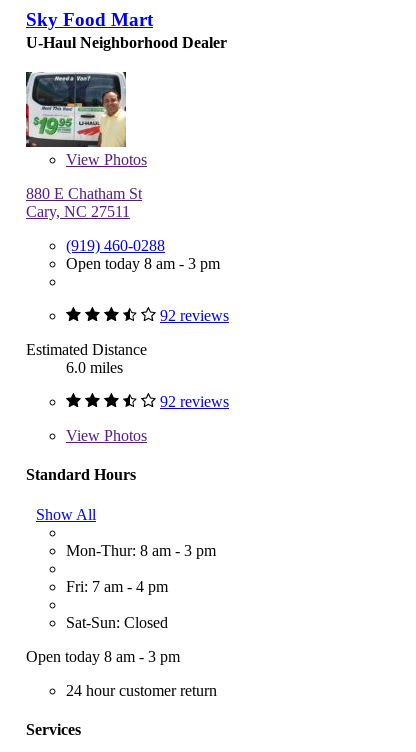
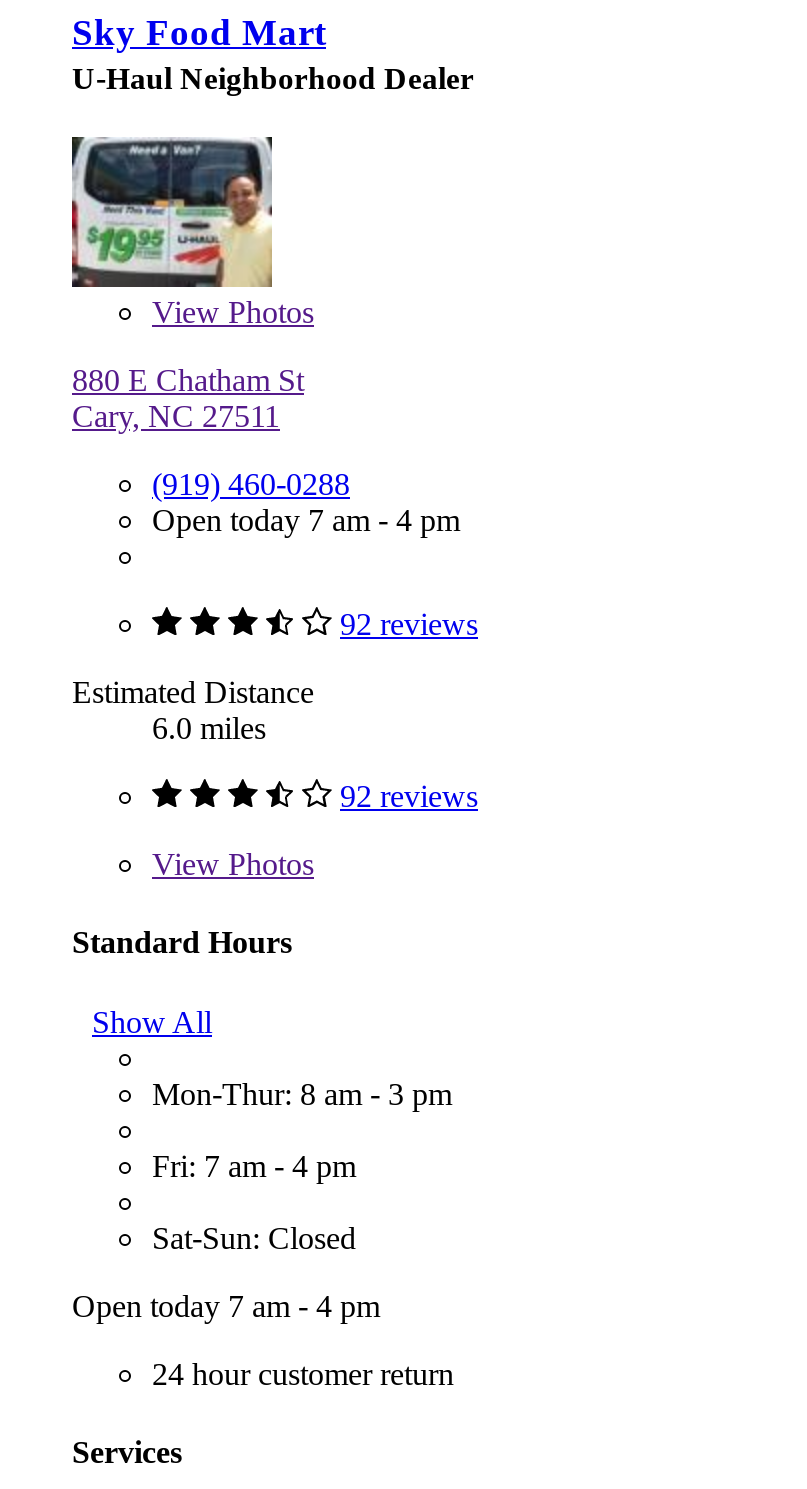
- Open today 8 am - 3 pm
+ Open today 7 am - 4 pm

- Open today 8 am - 3 pm
+ Open today 7 am - 4 pm
